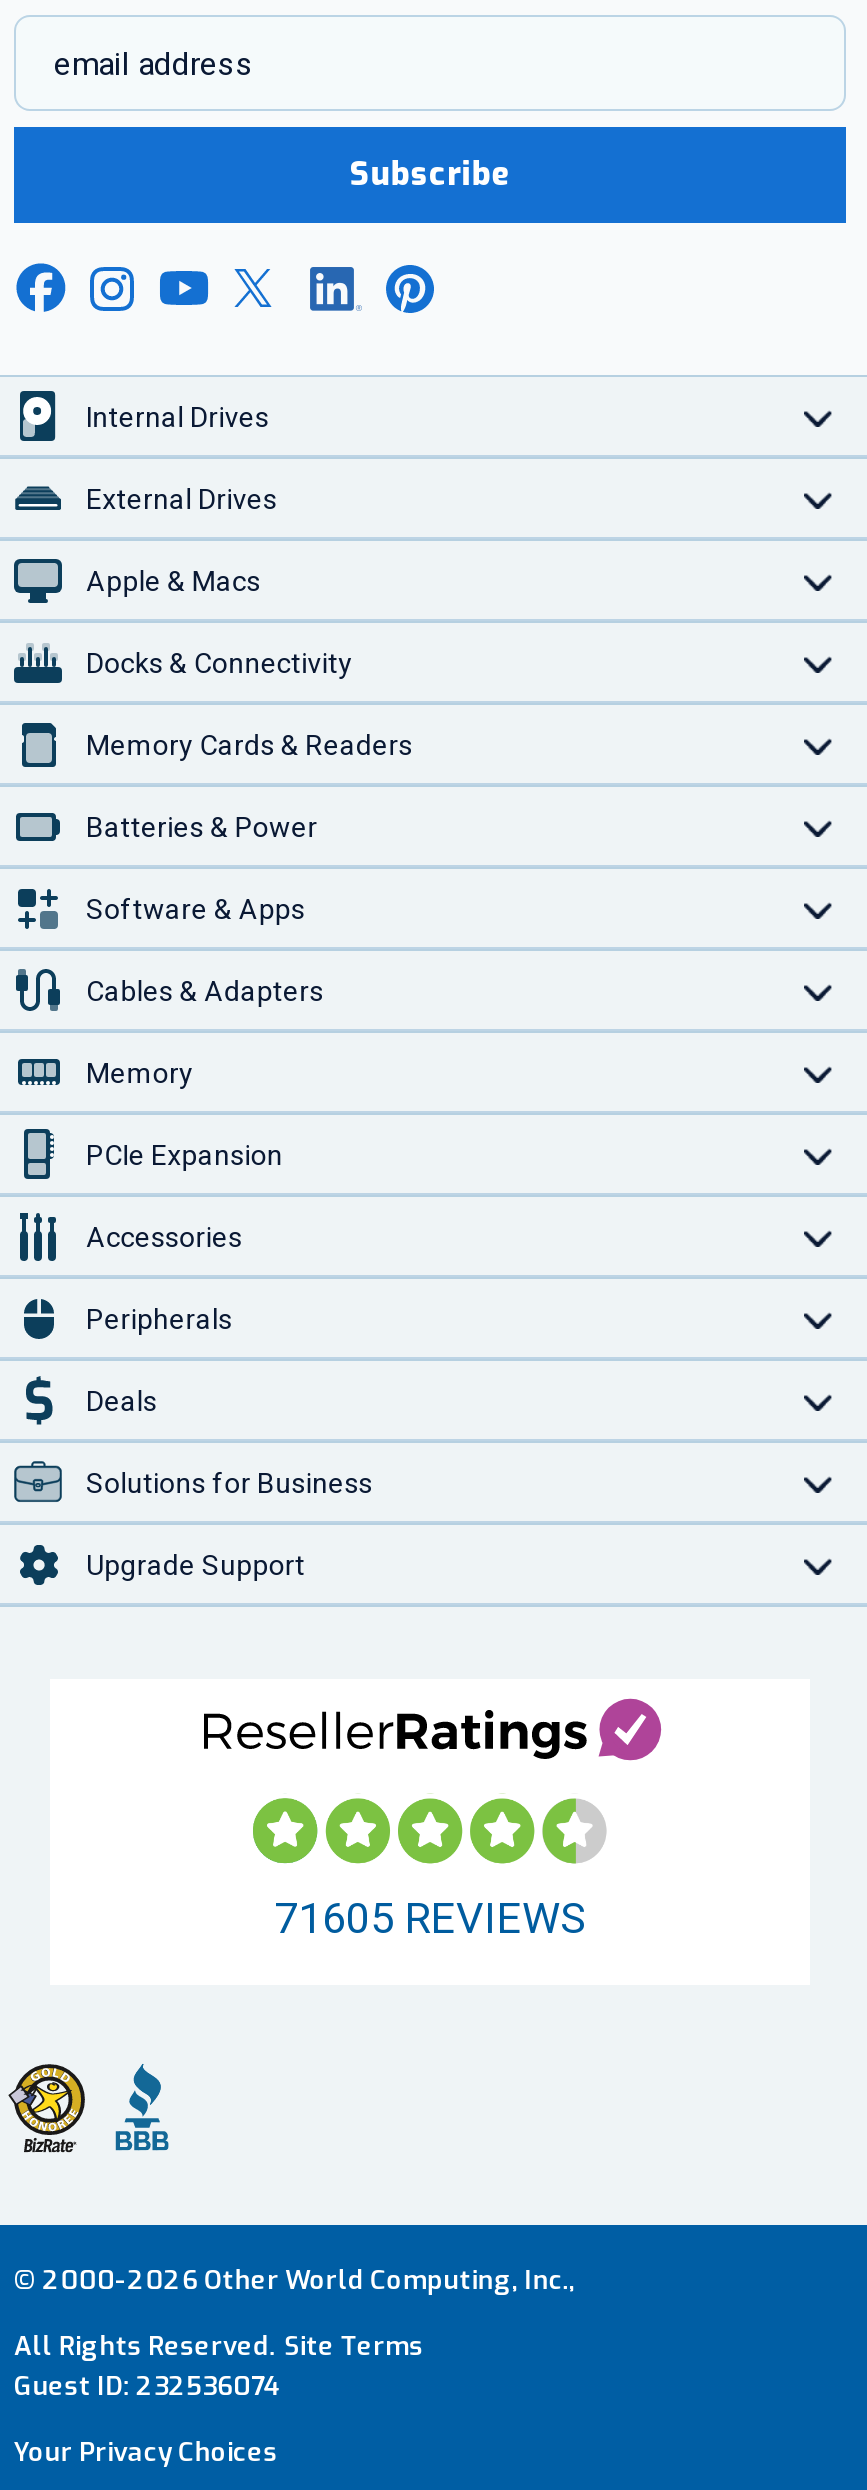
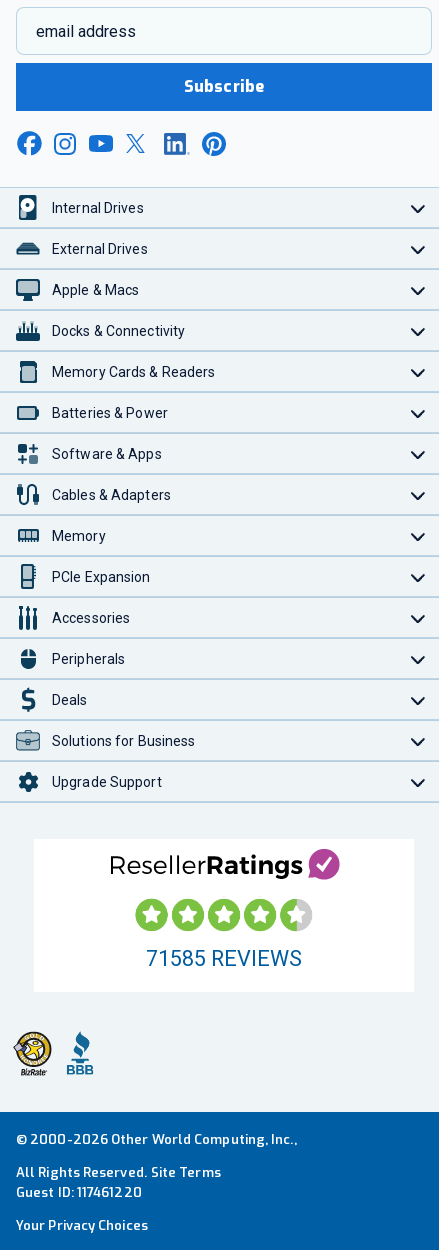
- 71605 REVIEWS
+ 71585 REVIEWS

- Guest ID: 232536074
+ Guest ID: 117461220
